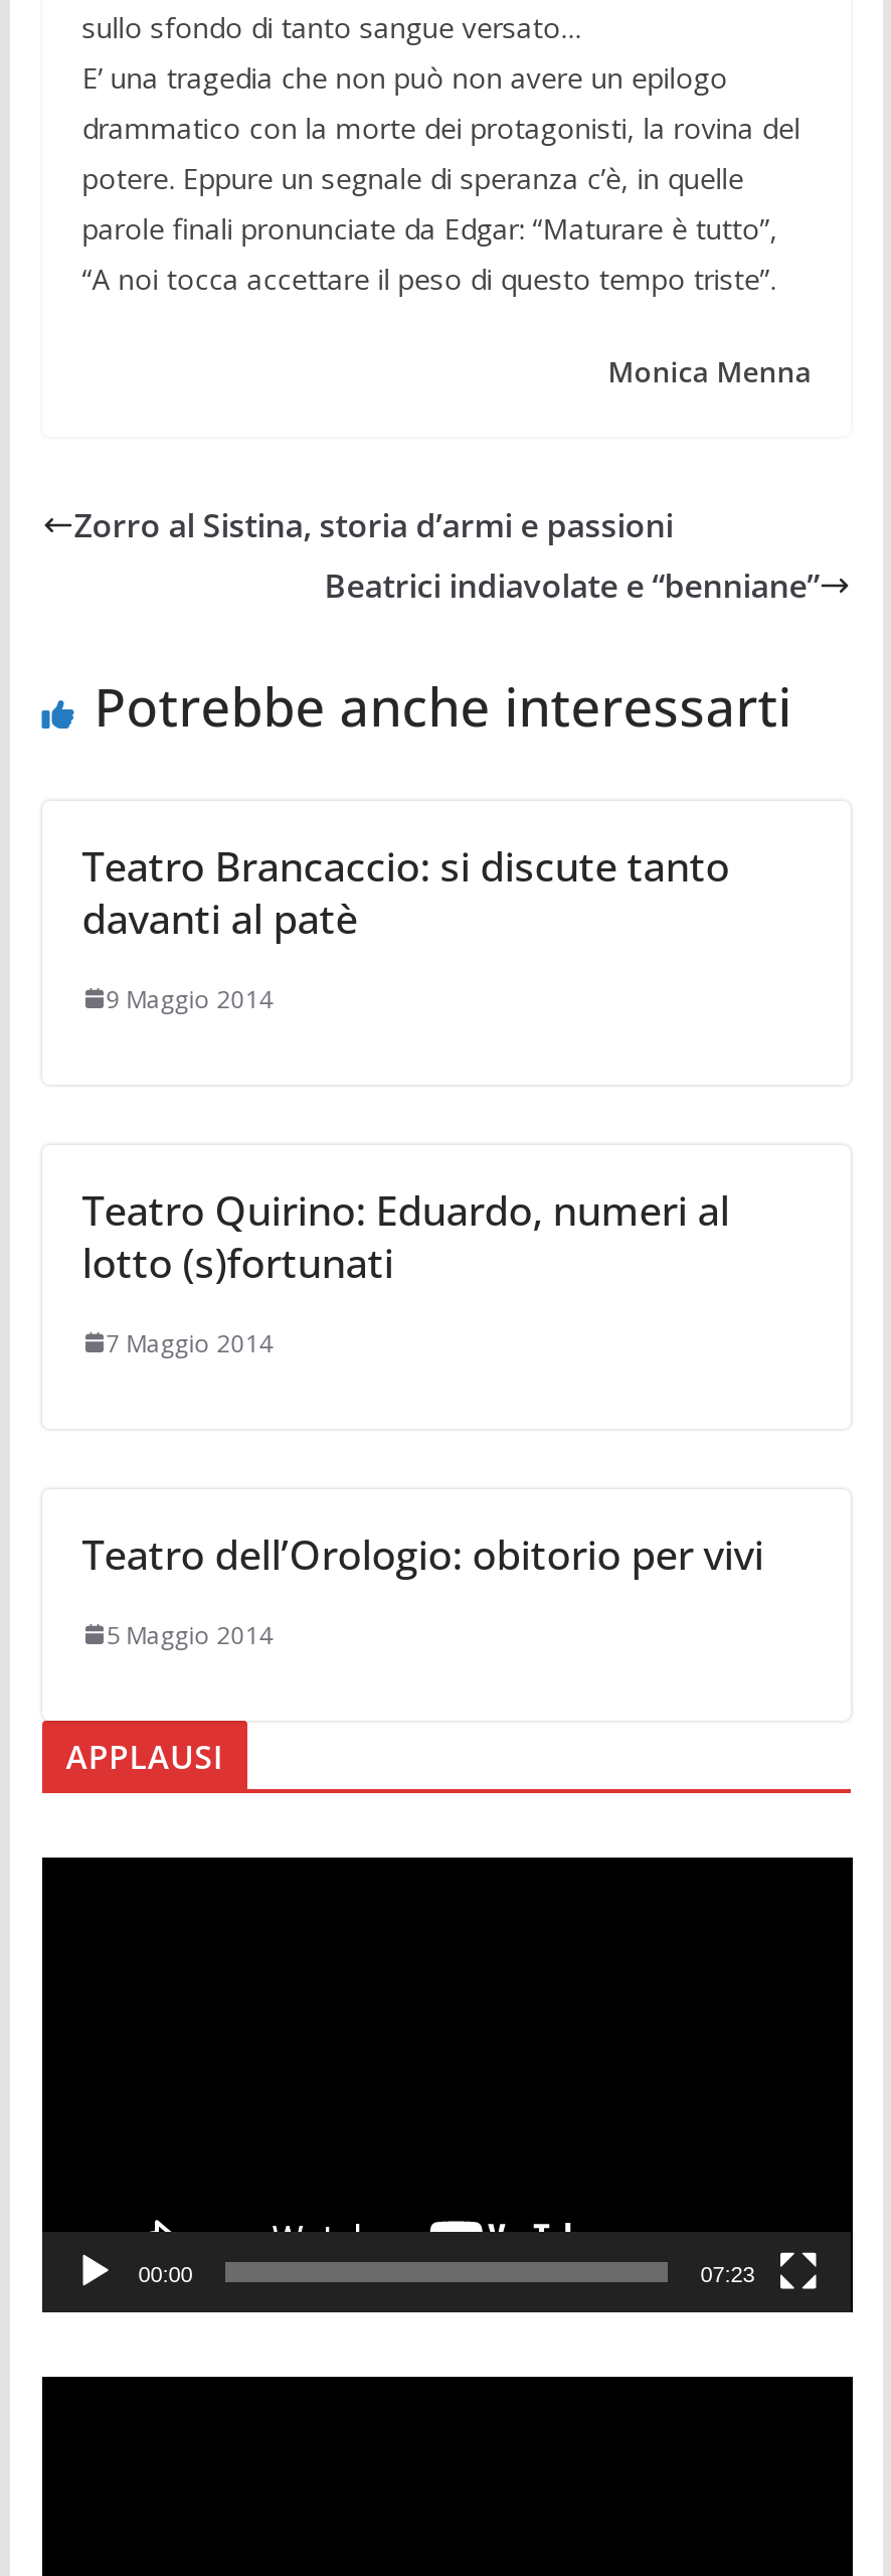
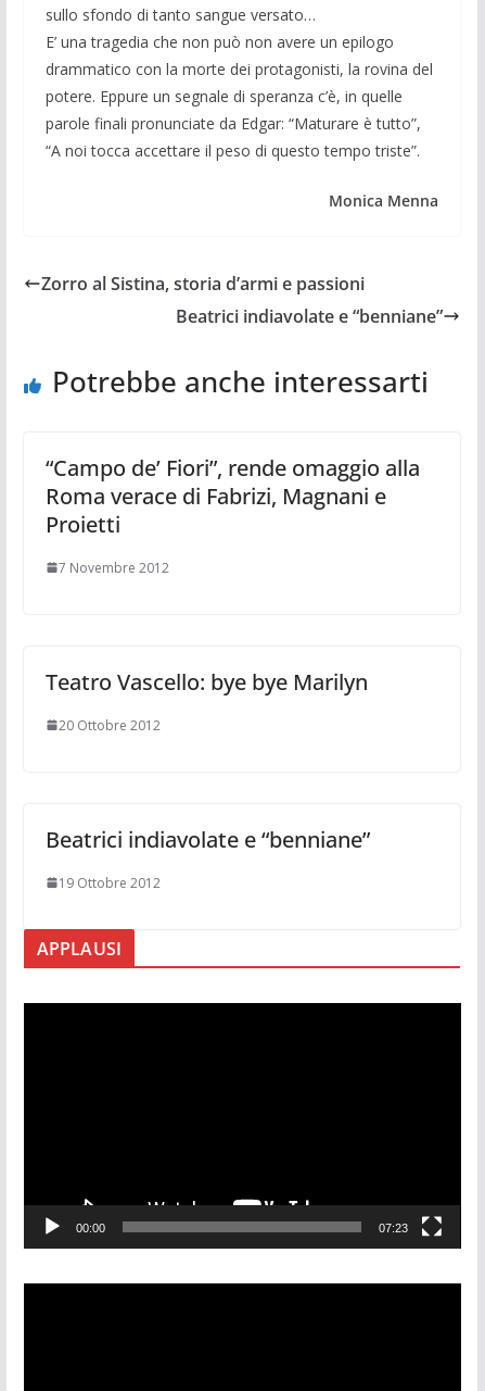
- Teatro Brancaccio: si discute tanto
- davanti al patè
+ “Campo de’ Fiori”, rende omaggio alla
+ Roma verace di Fabrizi, Magnani e
+ Proietti

- 9 Maggio 2014
+ 7 Novembre 2012

- Teatro Quirino: Eduardo, numeri al
- lotto (s)fortunati
+ Teatro Vascello: bye bye Marilyn

- 7 Maggio 2014
+ 20 Ottobre 2012

- Teatro dell’Orologio: obitorio per vivi
+ Beatrici indiavolate e “benniane”

- 5 Maggio 2014
+ 19 Ottobre 2012
